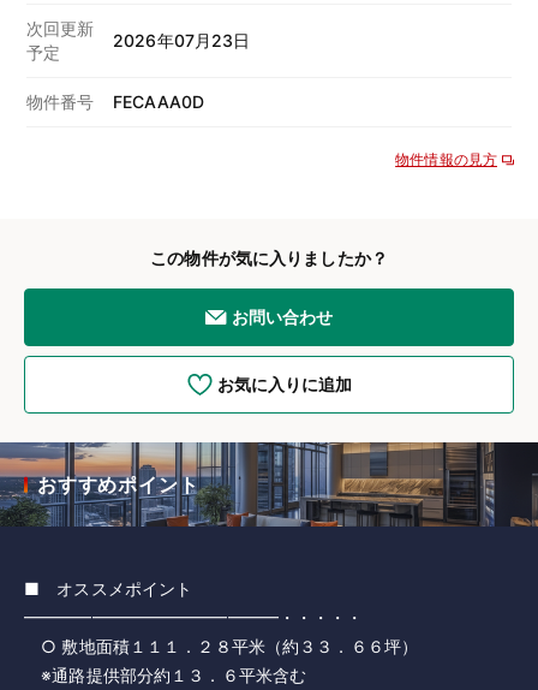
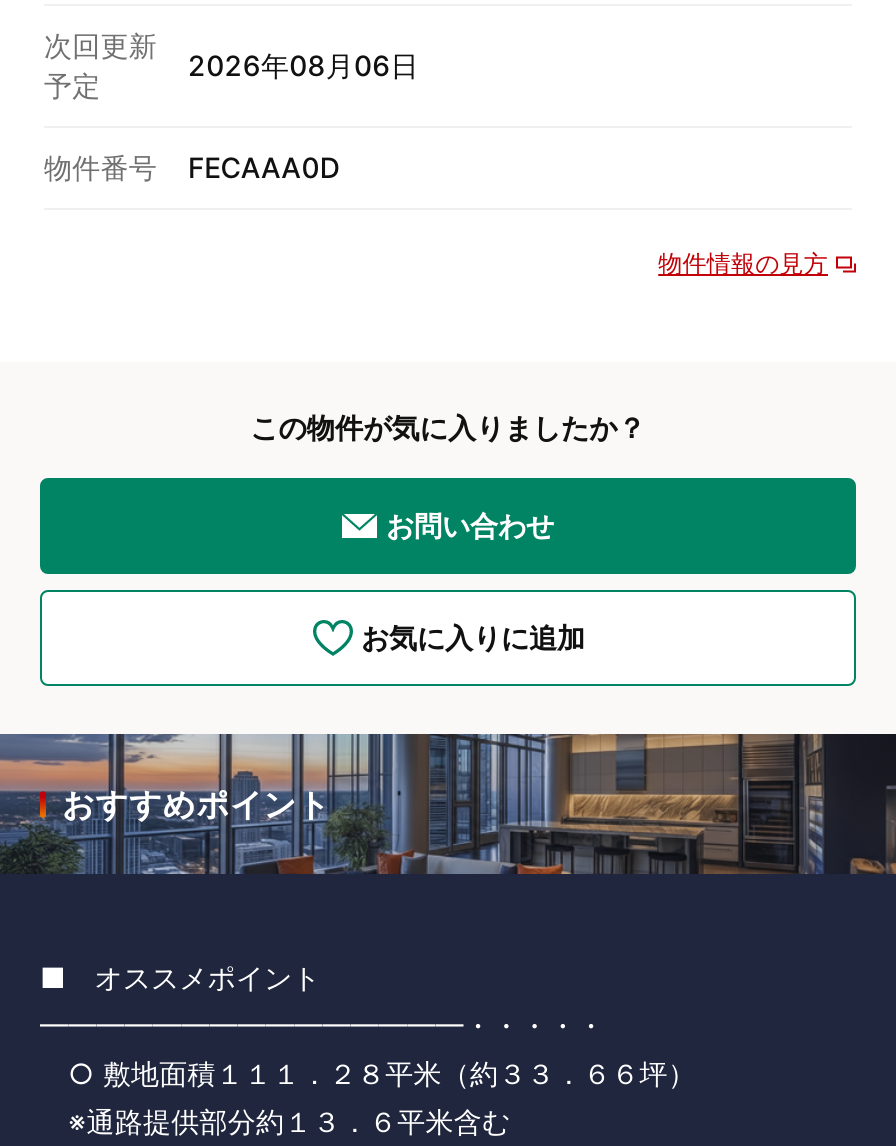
- 2026年07月23日
+ 2026年08月06日
